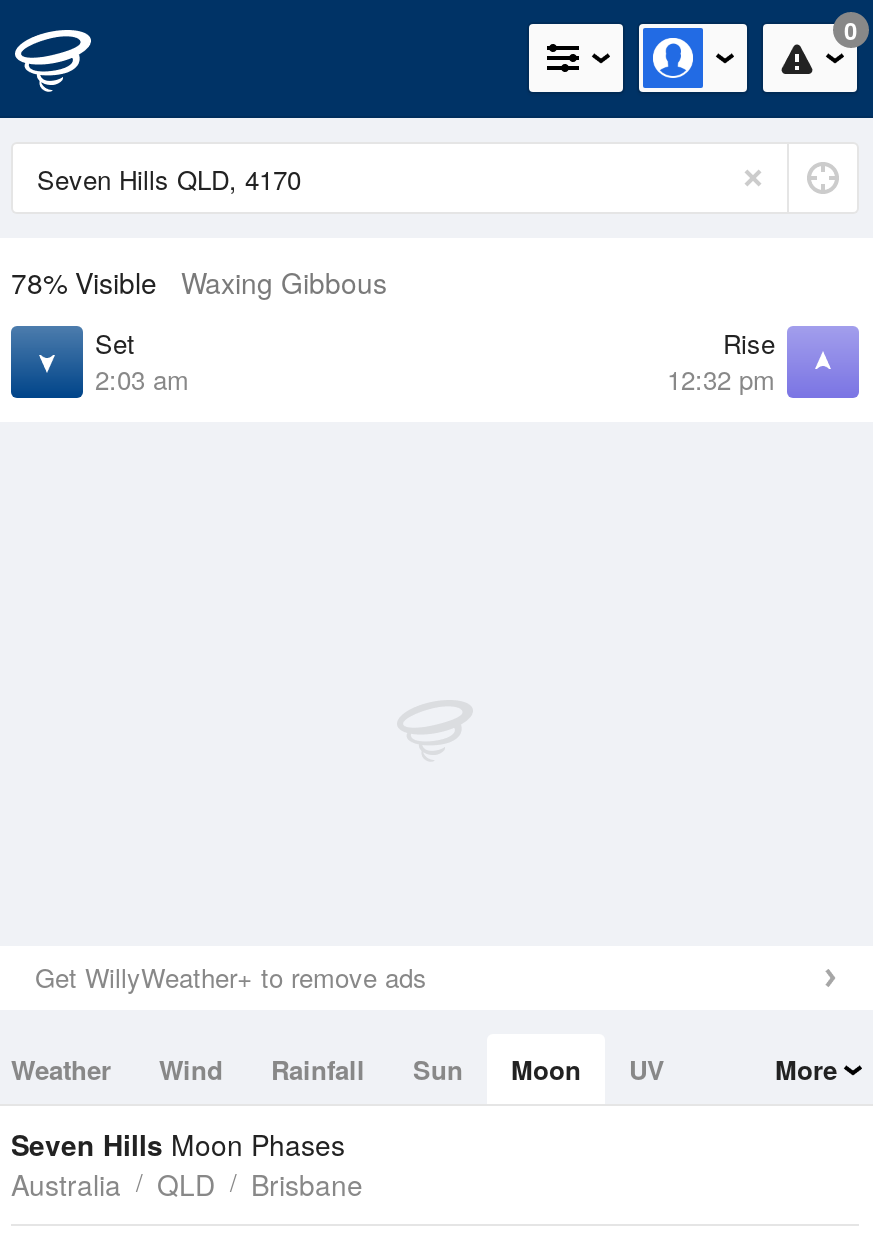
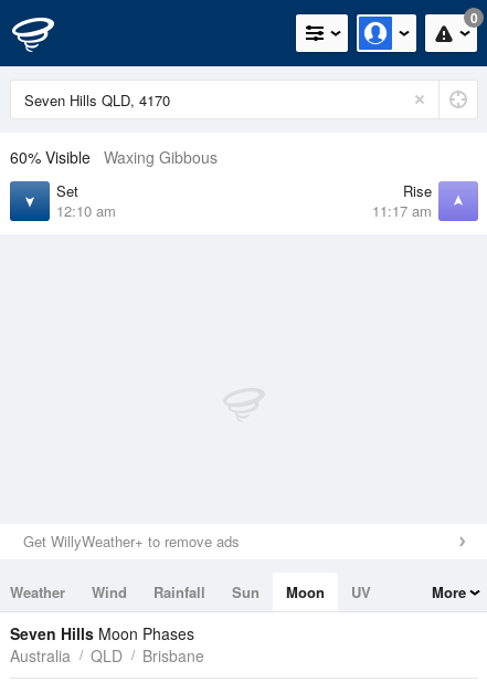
- 78% Visible Waxing Gibbous
+ 60% Visible Waxing Gibbous

- 2:03 am
+ 12:10 am

- 12:32 pm
+ 11:17 am
